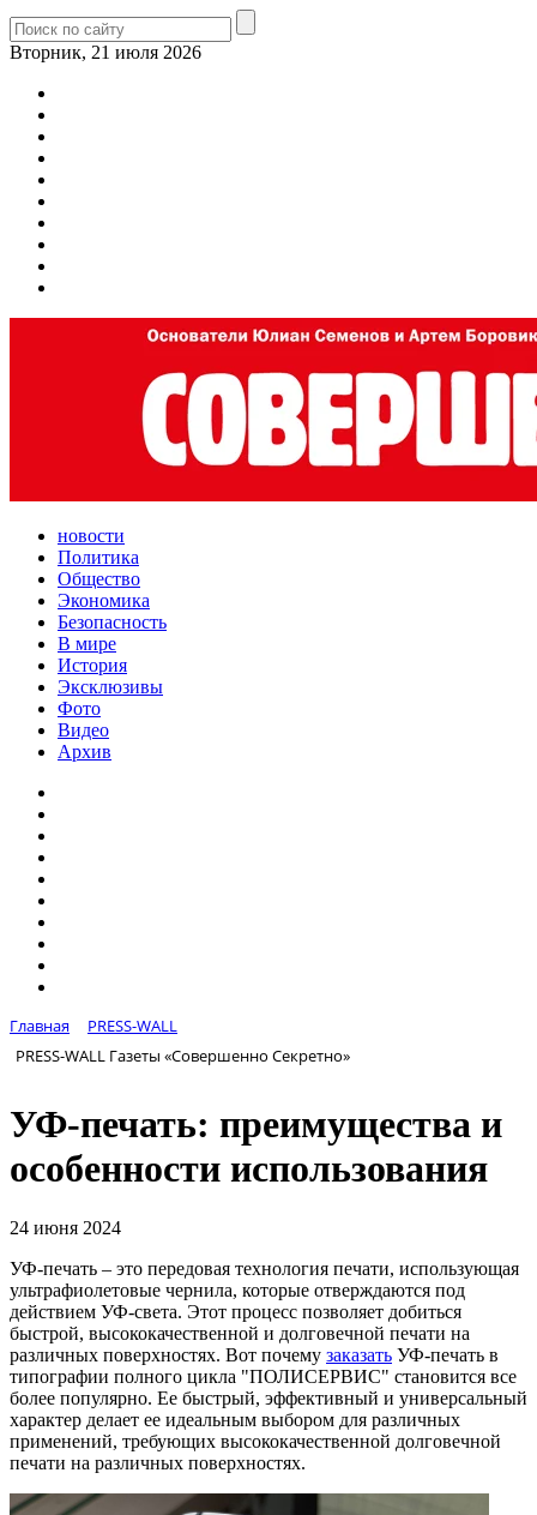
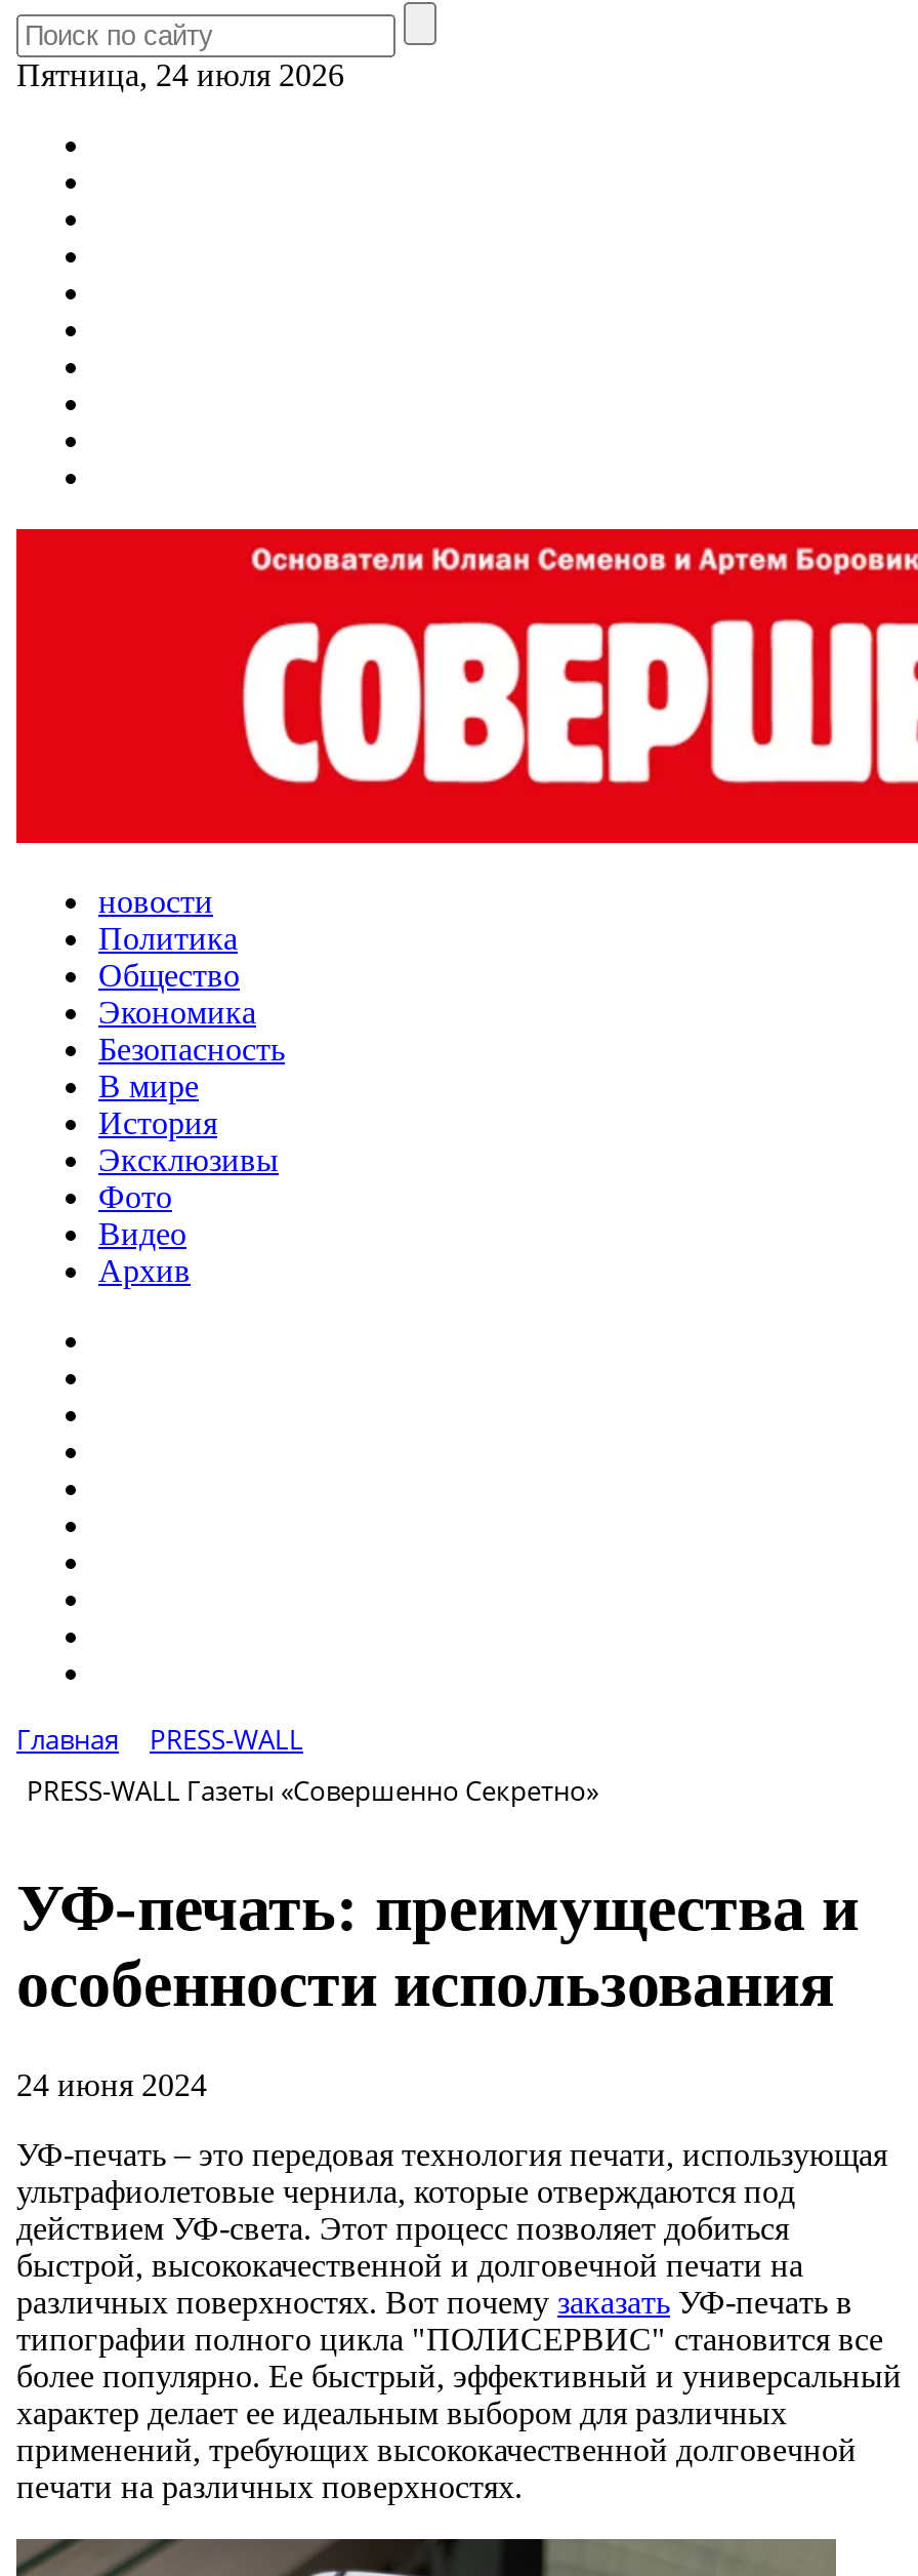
- Вторник, 21 июля 2026
+ Пятница, 24 июля 2026
